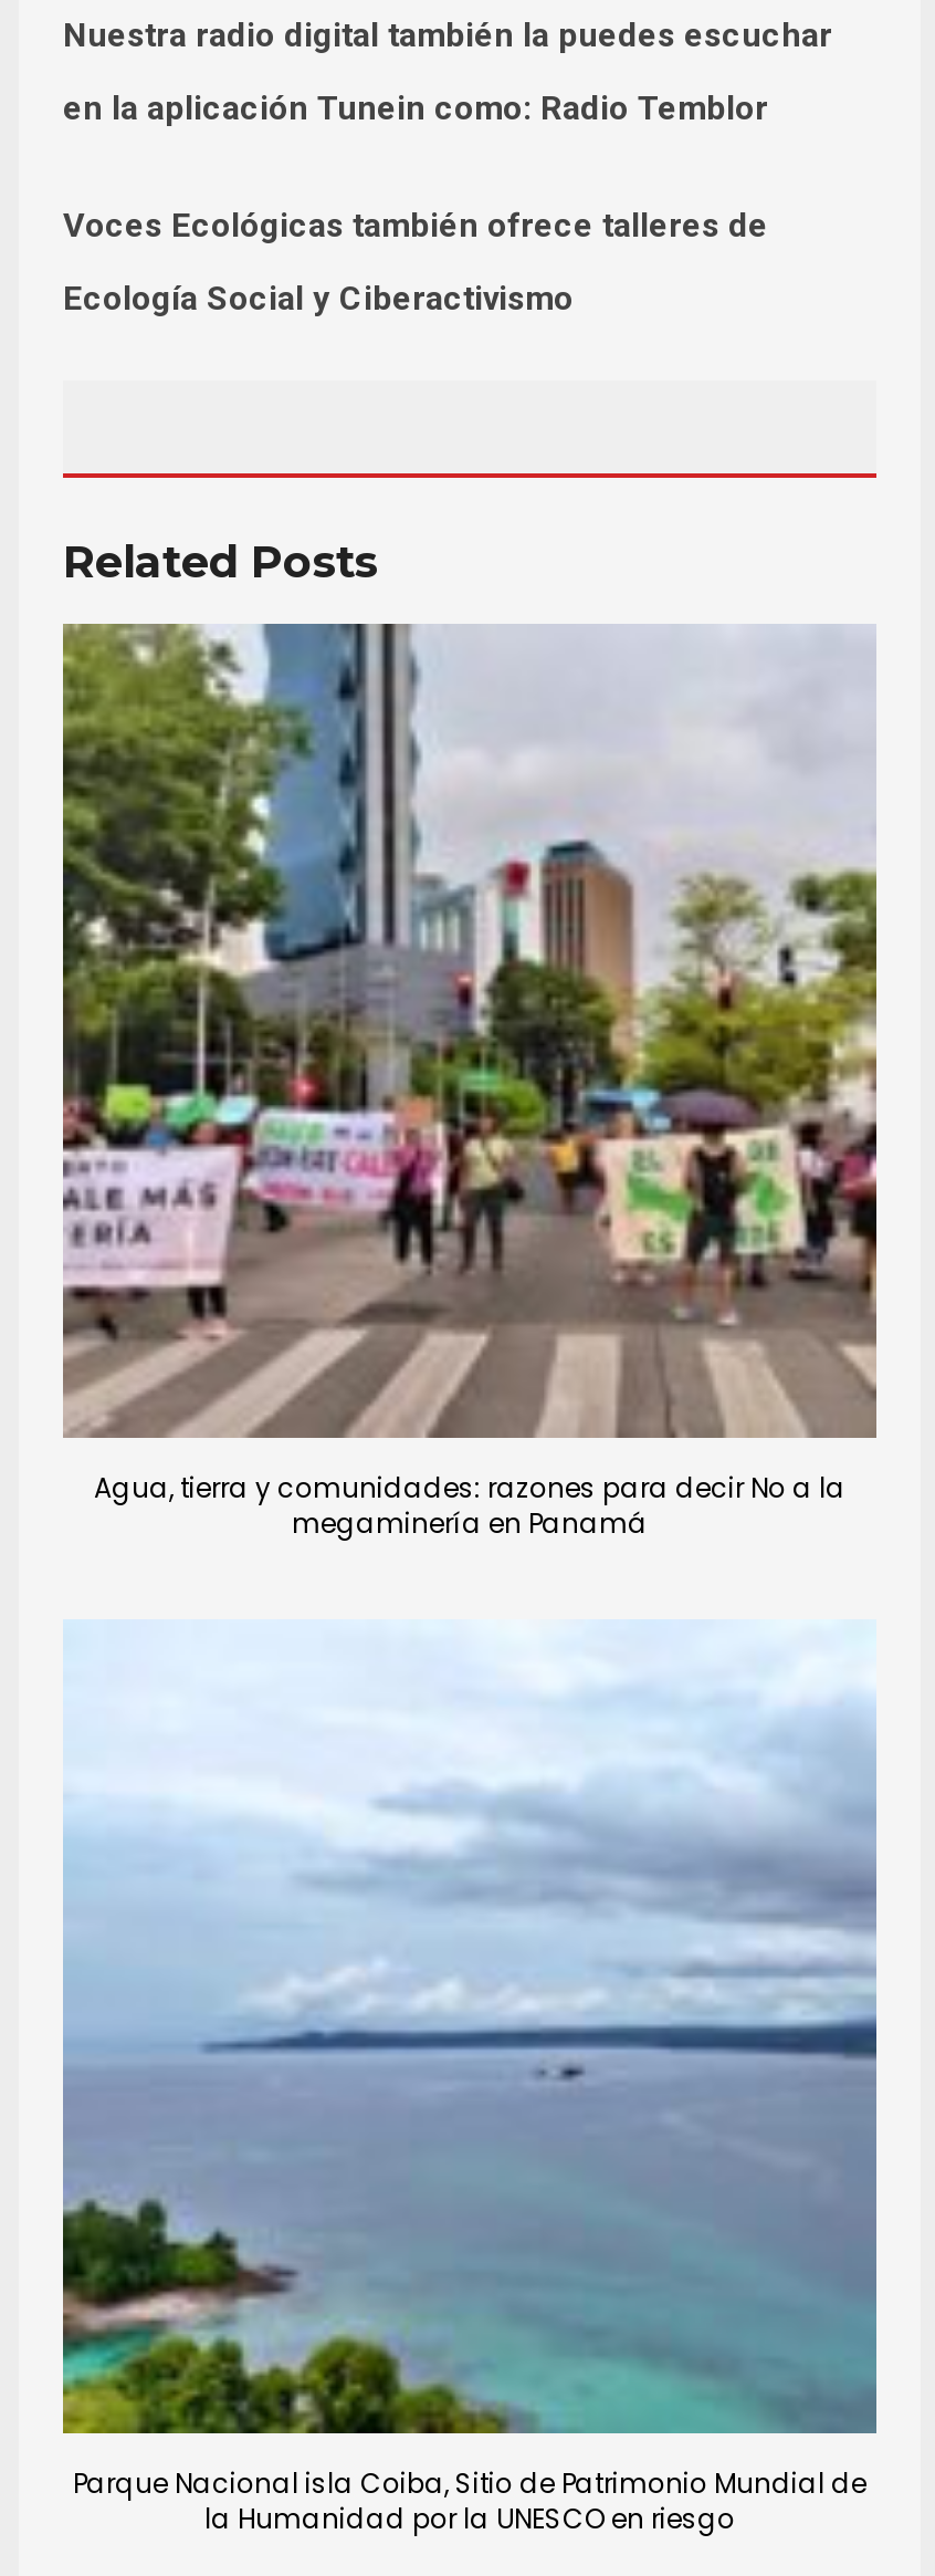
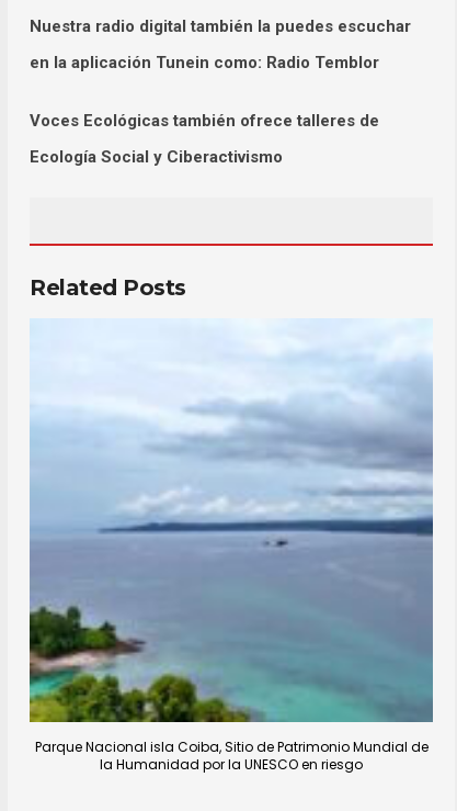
- [image]
- Agua, tierra y comunidades: razones para decir No a la
- megaminería en Panamá
